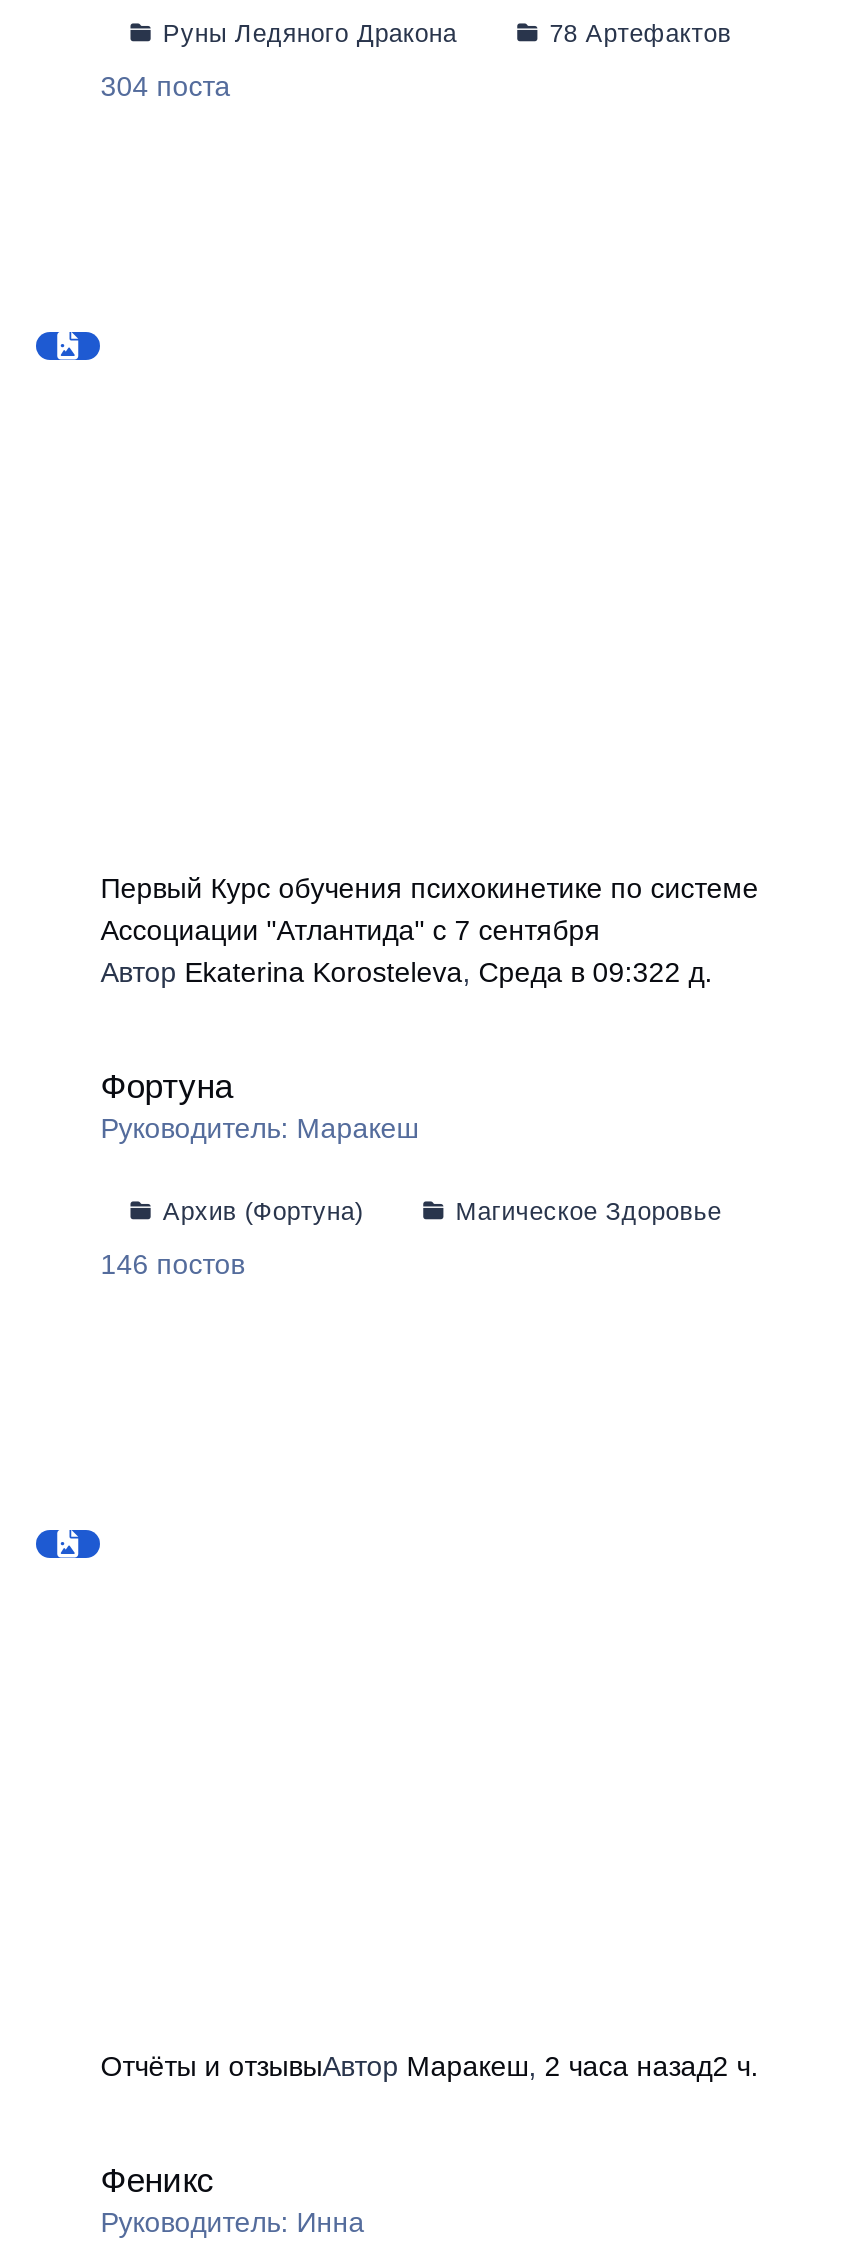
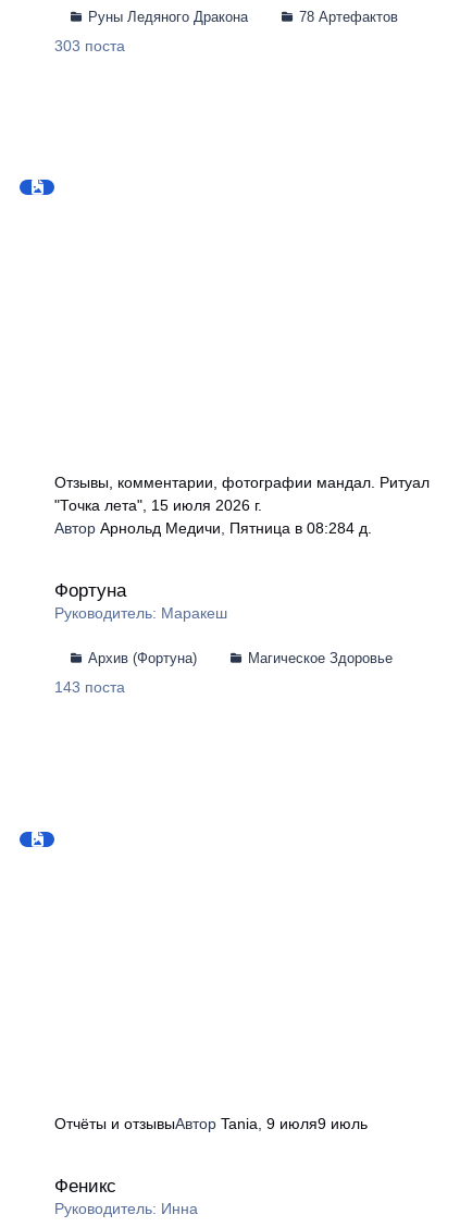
- 304 поста
+ 303 поста

- Первый Курс обучения психокинетике по системе
- Ассоциации "Атлантида" с 7 сентября
- Автор Ekaterina Korosteleva, Среда в 09:322 д.
+ Отзывы, комментарии, фотографии мандал. Ритуал
+ "Точка лета", 15 июля 2026 г.
+ Автор Арнольд Медичи, Пятница в 08:284 д.

- 146 постов
+ 143 поста

- Отчёты и отзывыАвтор Маракеш, 2 часа назад2 ч.
+ Отчёты и отзывыАвтор Tania, 9 июля9 июль
